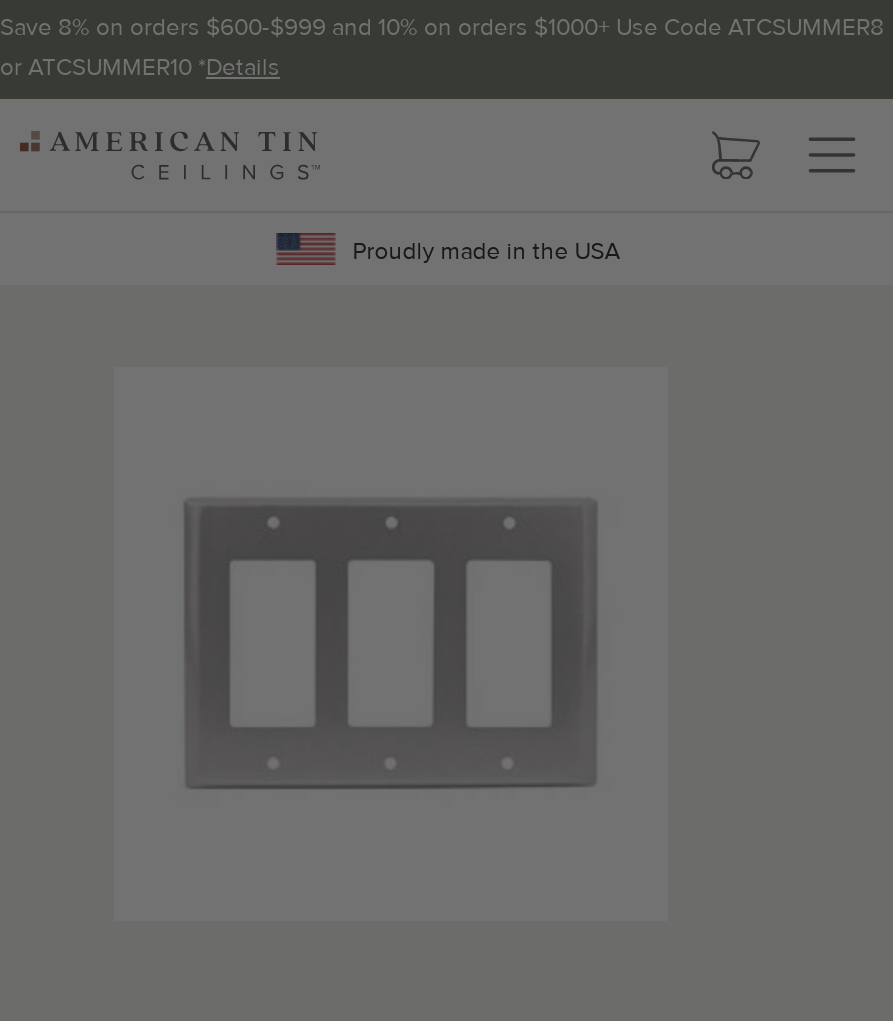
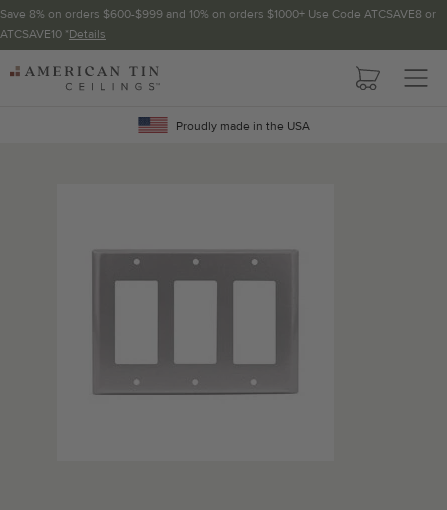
- Save 8% on orders $600-$999 and 10% on orders $1000+ Use Code ATCSUMMER8
- or ATCSUMMER10 *Details
+ Save 8% on orders $600-$999 and 10% on orders $1000+ Use Code ATCSAVE8 or
+ ATCSAVE10 *Details
